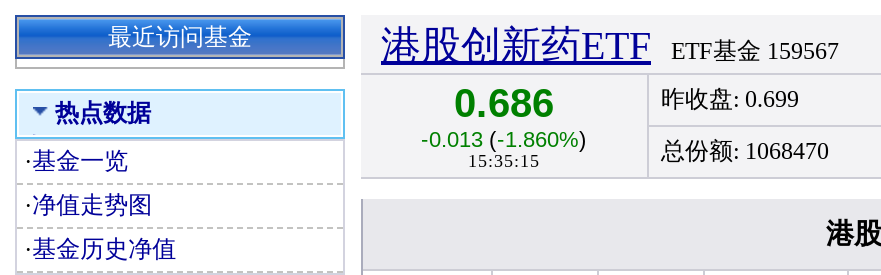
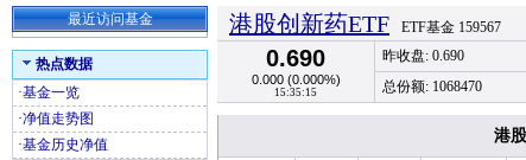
- 0.686
+ 0.690

- 昨收盘: 0.699
+ 昨收盘: 0.690

- -0.013 (-1.860%)
+ 0.000 (0.000%)
